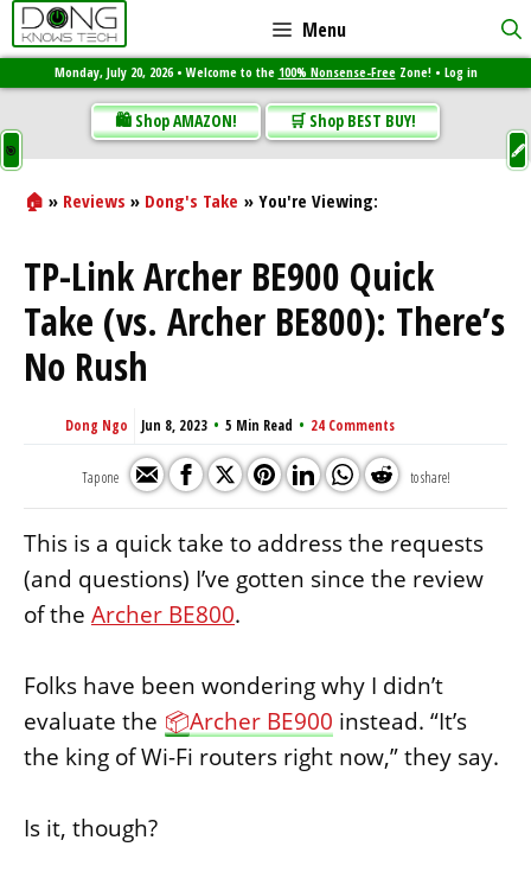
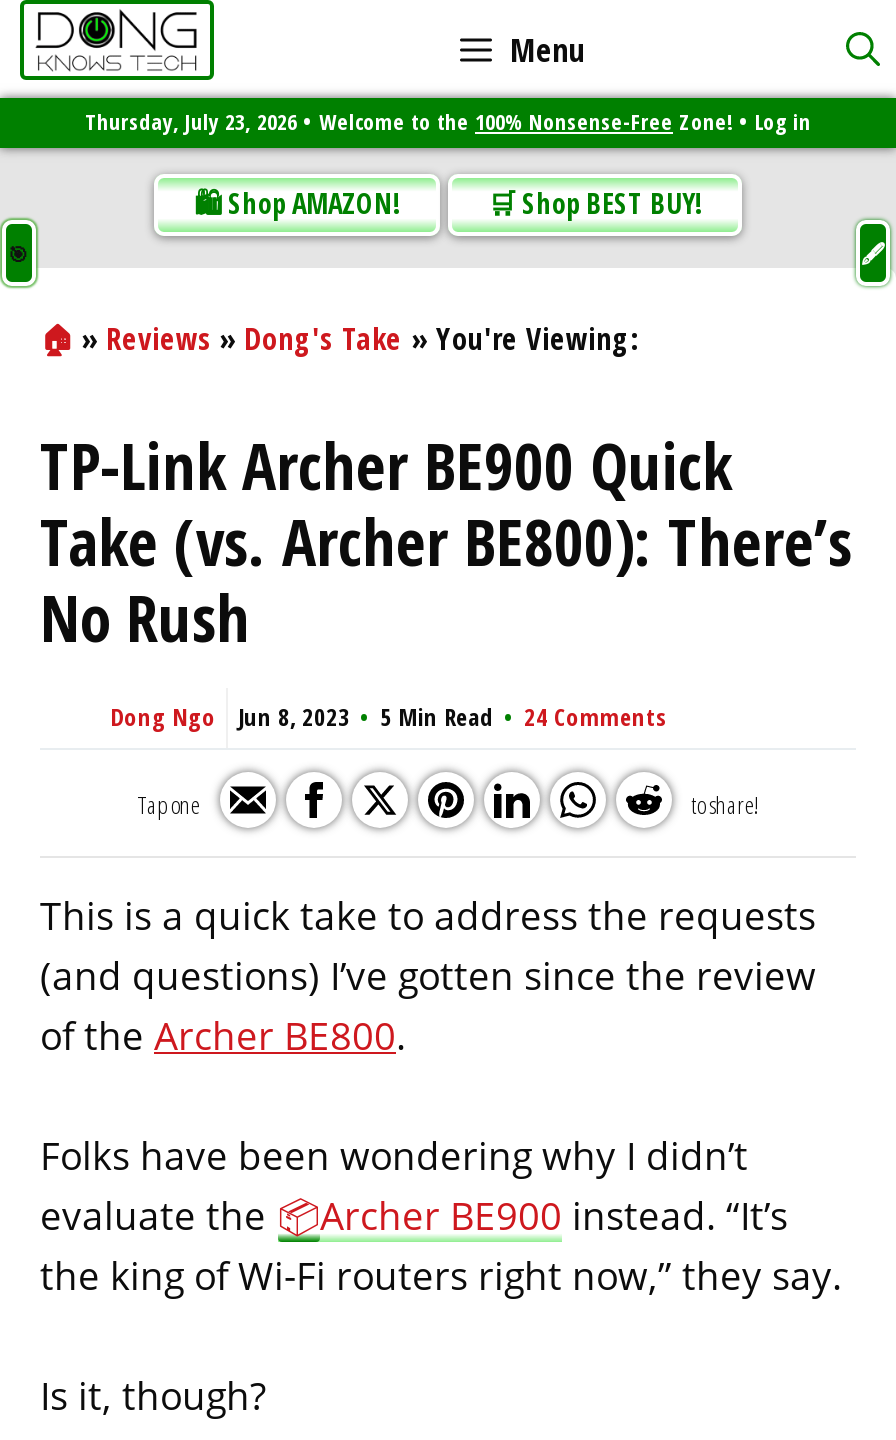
- Monday, July 20, 2026 • Welcome to the 100% Nonsense-Free Zone! • Log in
+ Thursday, July 23, 2026 • Welcome to the 100% Nonsense-Free Zone! • Log in
